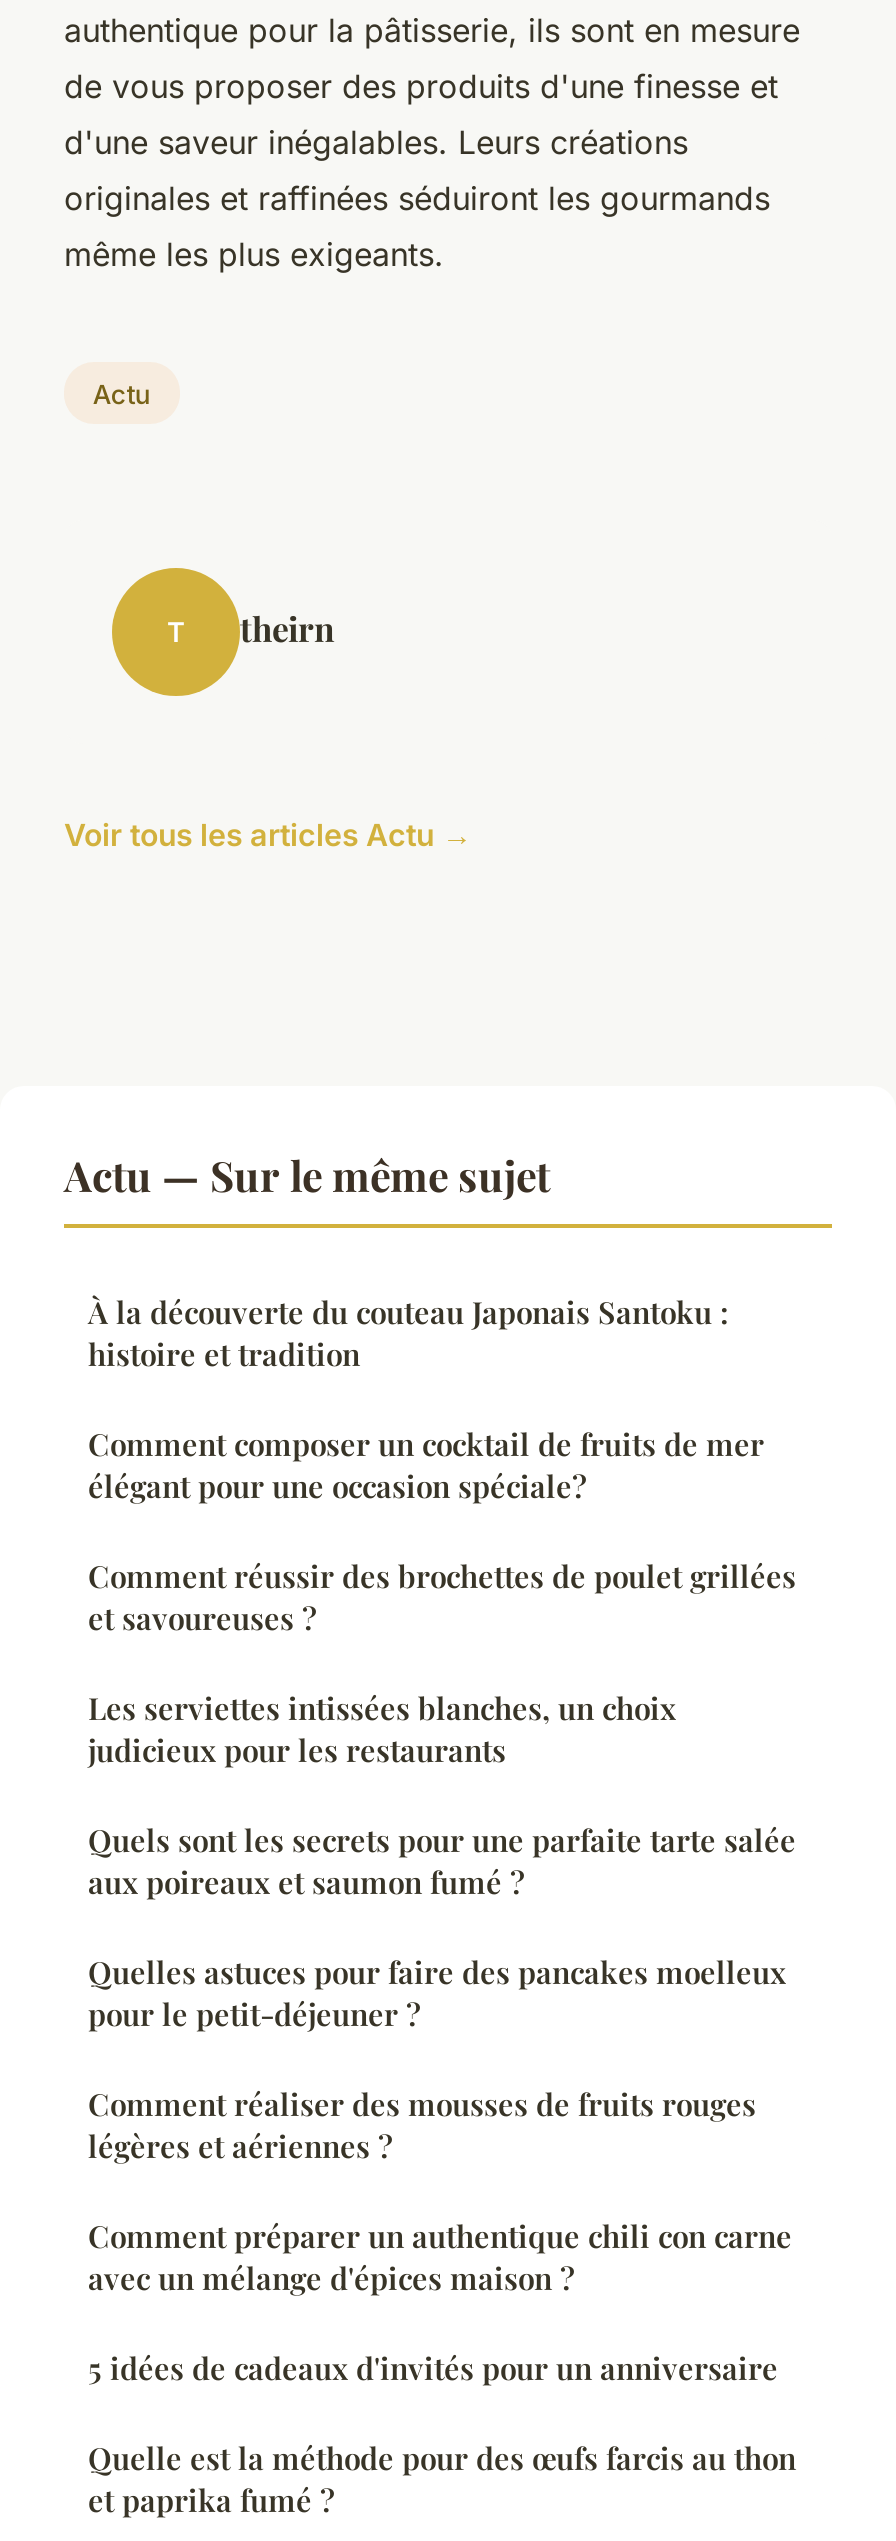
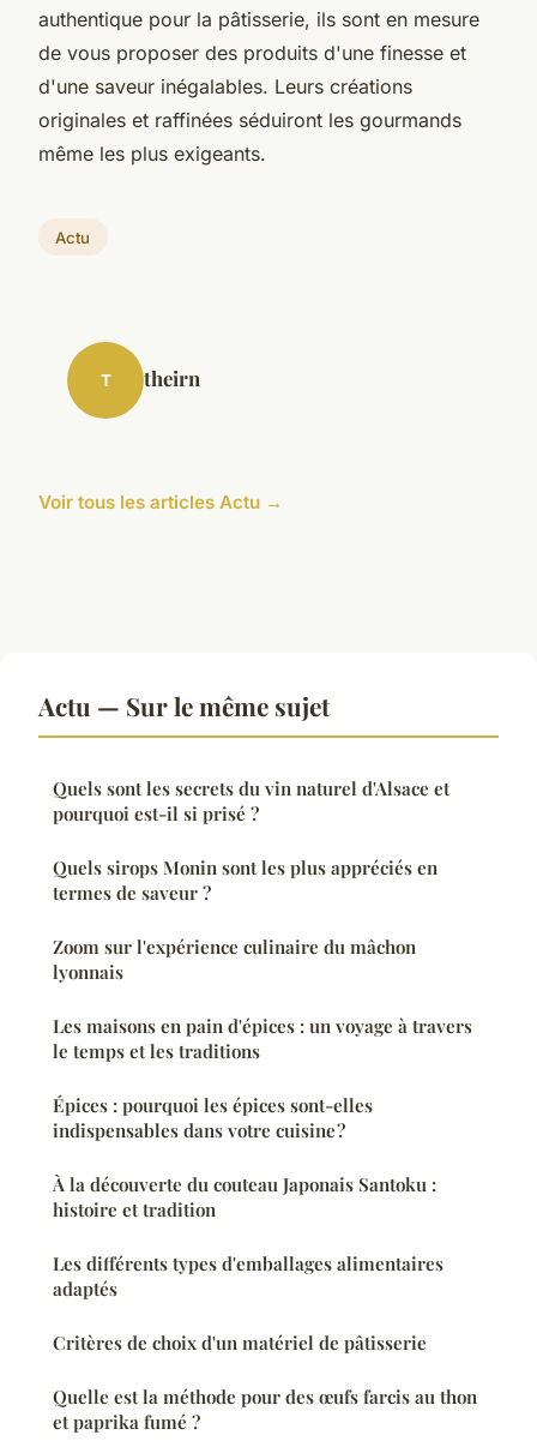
+ Quels sont les secrets du vin naturel d'Alsace et
+ pourquoi est-il si prisé ?
+ Quels sirops Monin sont les plus appréciés en
+ termes de saveur ?
+ Zoom sur l'expérience culinaire du mâchon
+ lyonnais
+ Les maisons en pain d'épices : un voyage à travers
+ le temps et les traditions
+ Épices : pourquoi les épices sont-elles
+ indispensables dans votre cuisine ?

moved down: À la découverte du couteau Japonais Santoku : | histoire et tradition

- Comment composer un cocktail de fruits de mer
- élégant pour une occasion spéciale?
- Comment réussir des brochettes de poulet grillées
- et savoureuses ?
- Les serviettes intissées blanches, un choix
- judicieux pour les restaurants
- Quels sont les secrets pour une parfaite tarte salée
- aux poireaux et saumon fumé ?
- Quelles astuces pour faire des pancakes moelleux
- pour le petit-déjeuner ?
- Comment réaliser des mousses de fruits rouges
- légères et aériennes ?
- Comment préparer un authentique chili con carne
- avec un mélange d'épices maison ?
- 5 idées de cadeaux d'invités pour un anniversaire
+ Les différents types d'emballages alimentaires
+ adaptés
+ Critères de choix d'un matériel de pâtisserie
